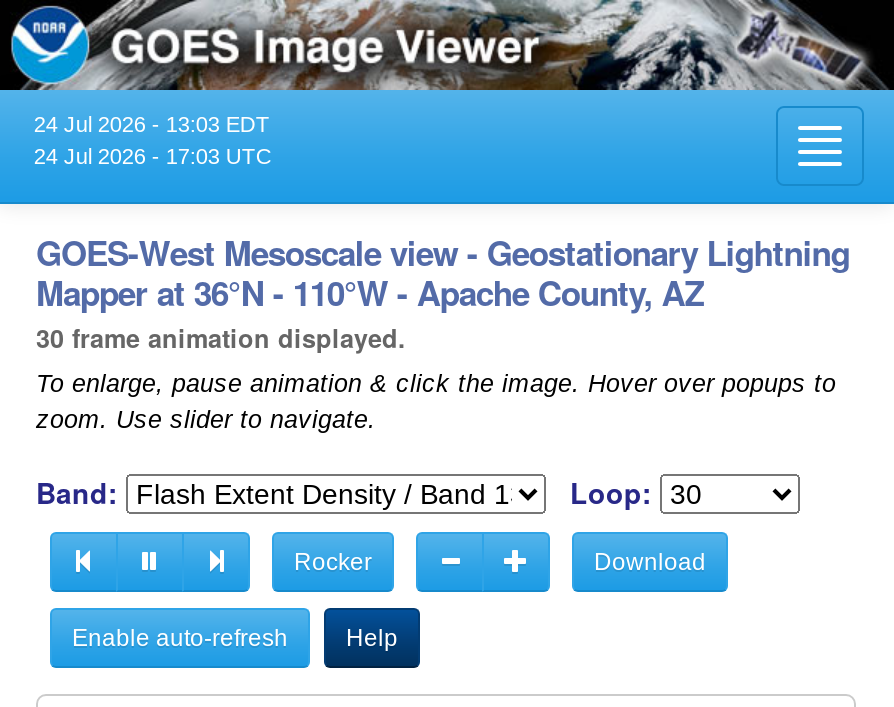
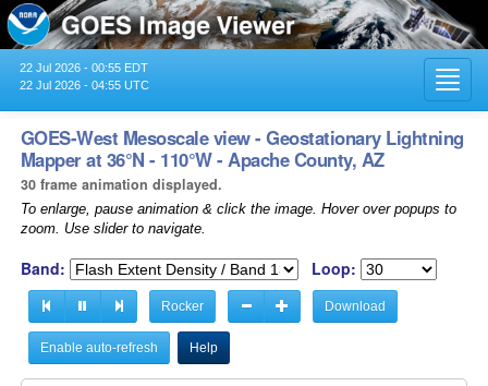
- 24 Jul 2026 - 13:03 EDT
+ 22 Jul 2026 - 00:55 EDT

- 24 Jul 2026 - 17:03 UTC
+ 22 Jul 2026 - 04:55 UTC
